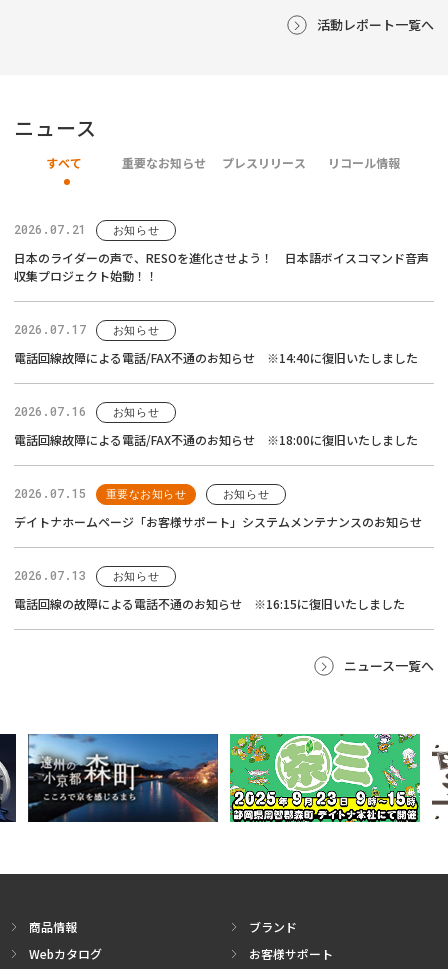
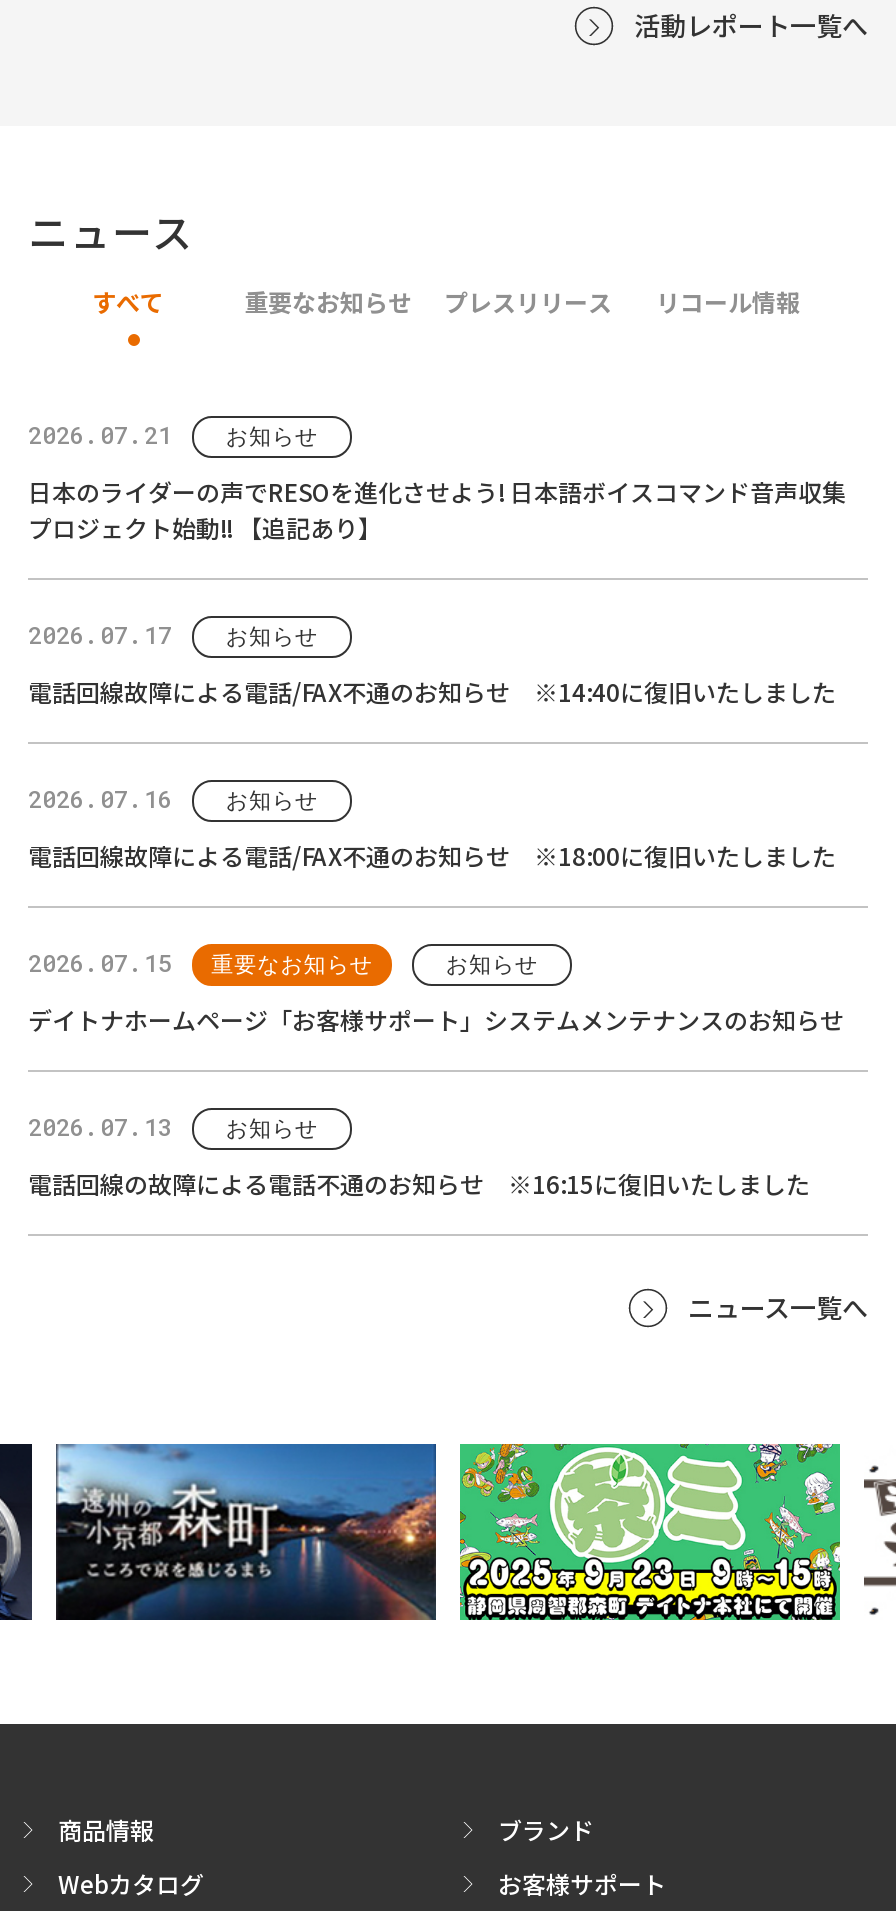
- 日本のライダーの声で、RESOを進化させよう！ 日本語ボイスコマンド音声
- 収集プロジェクト始動！！
+ 日本のライダーの声でRESOを進化させよう! 日本語ボイスコマンド音声収集
+ プロジェクト始動!! 【追記あり】
